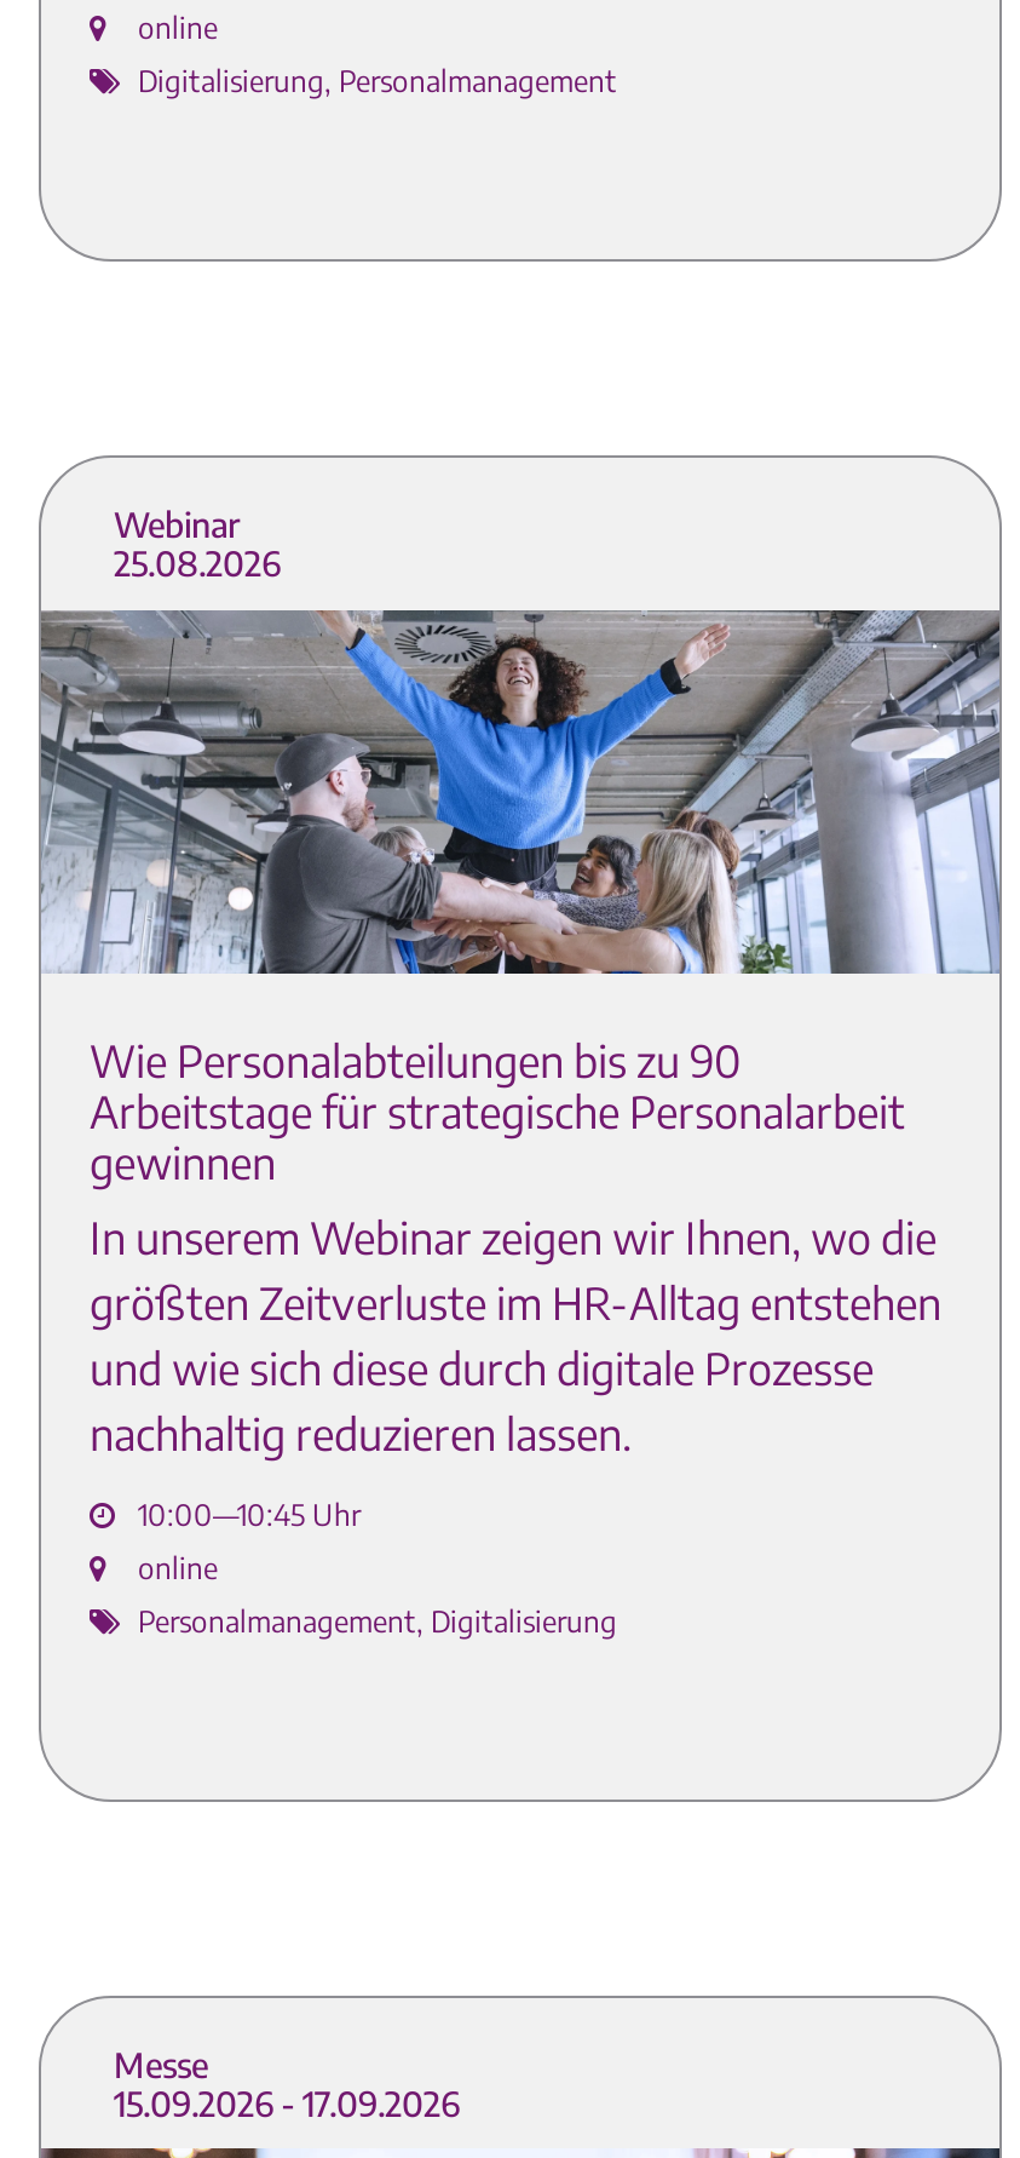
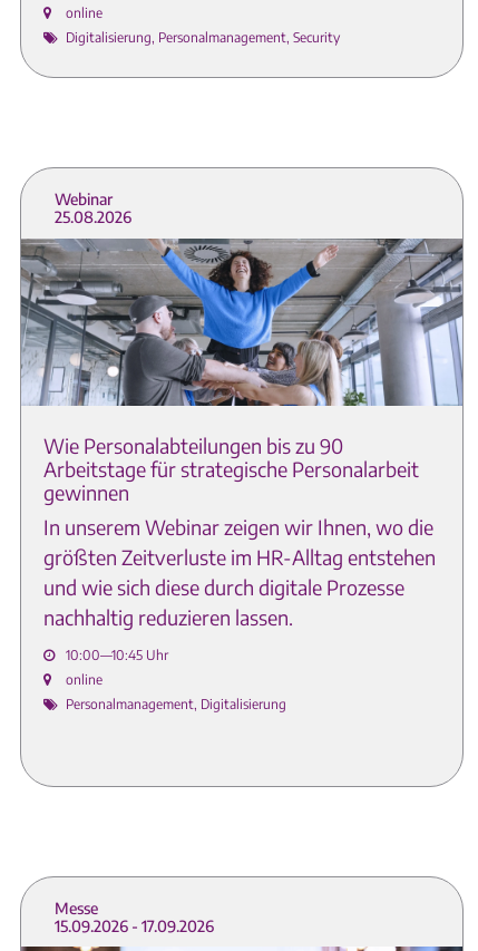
- Digitalisierung, Personalmanagement
+ Digitalisierung, Personalmanagement, Security
